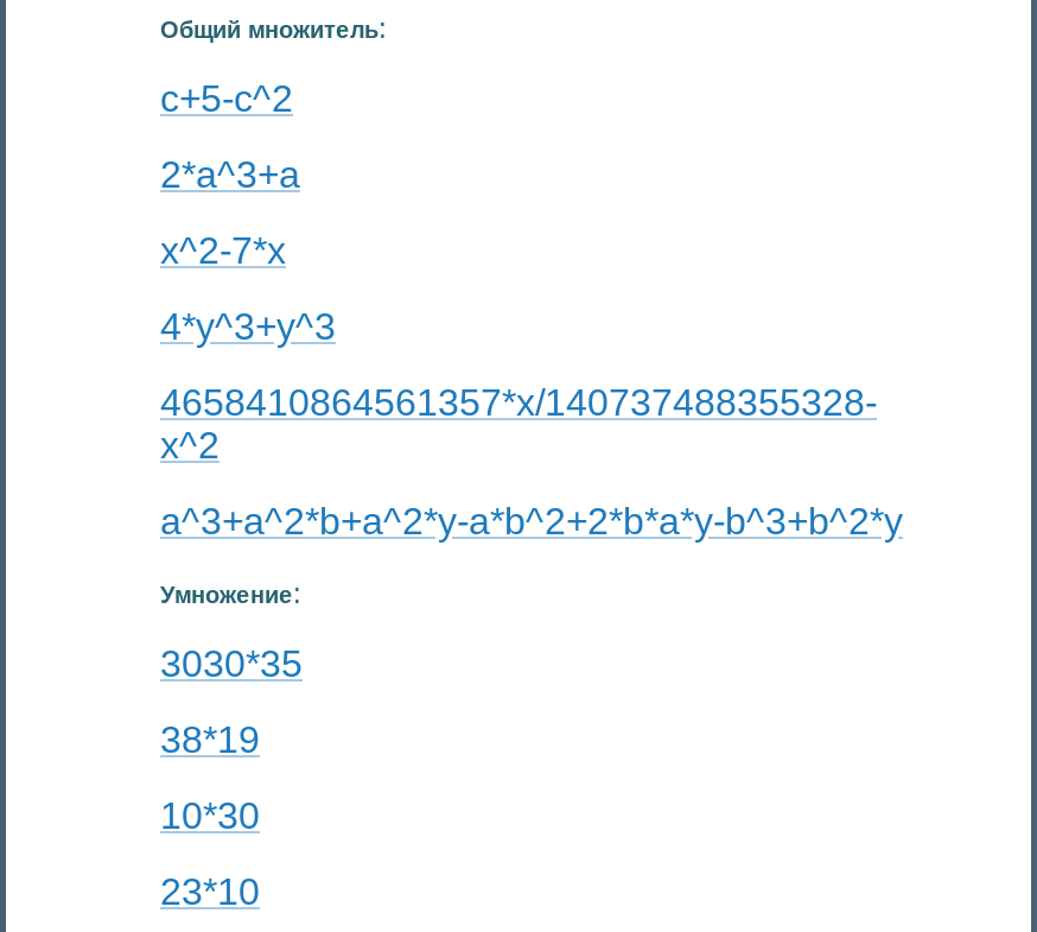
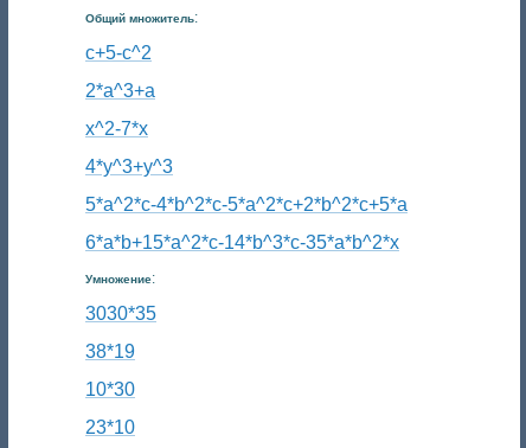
- 4658410864561357*x/140737488355328-
- x^2
+ 5*a^2*c-4*b^2*c-5*a^2*c+2*b^2*c+5*a

- a^3+a^2*b+a^2*y-a*b^2+2*b*a*y-b^3+b^2*y
+ 6*a*b+15*a^2*c-14*b^3*c-35*a*b^2*x
